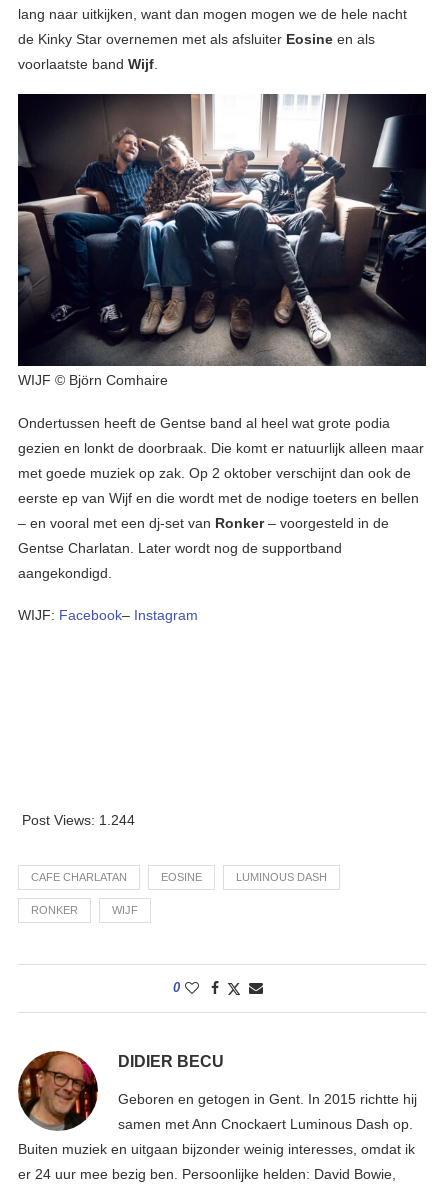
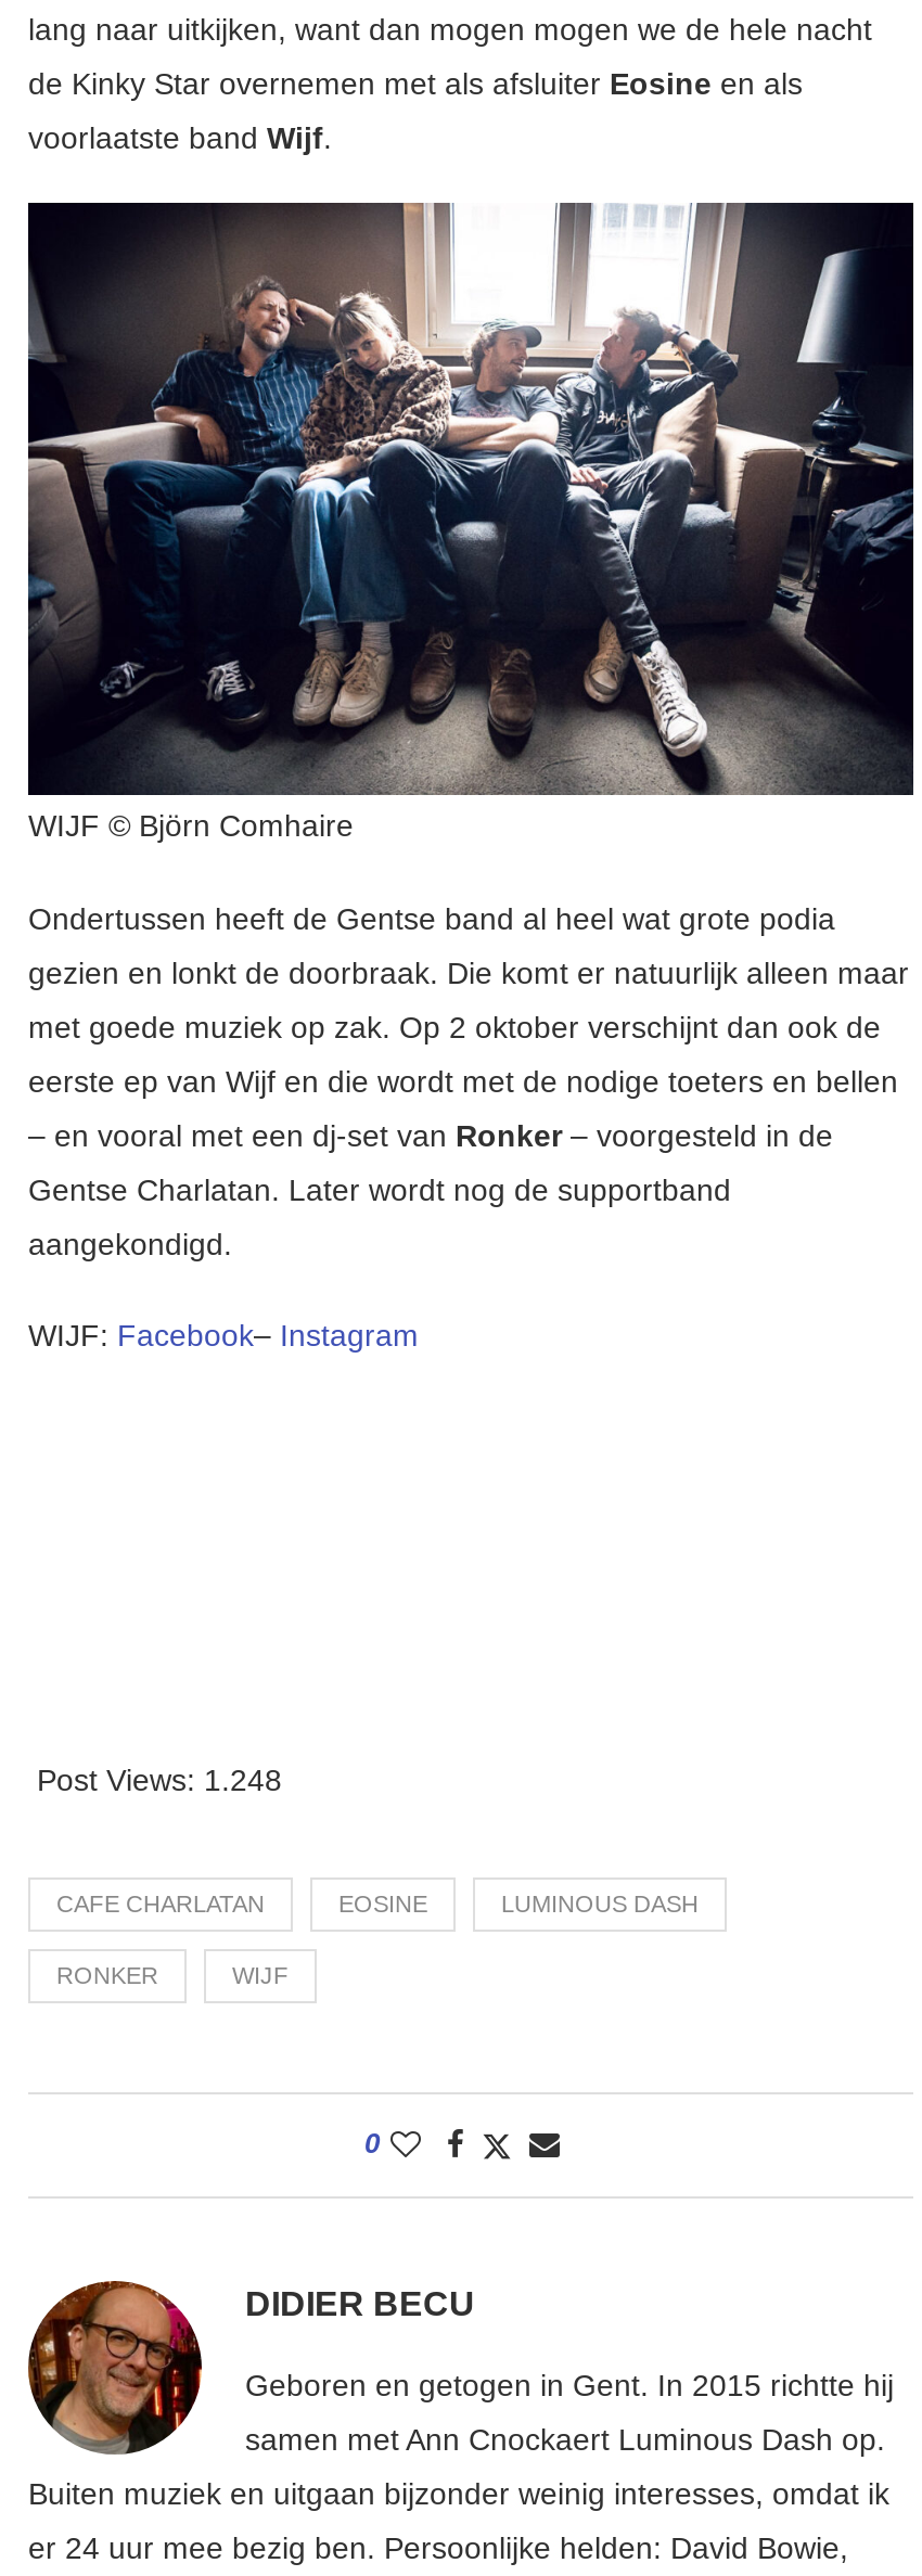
- Post Views: 1.244
+ Post Views: 1.248
